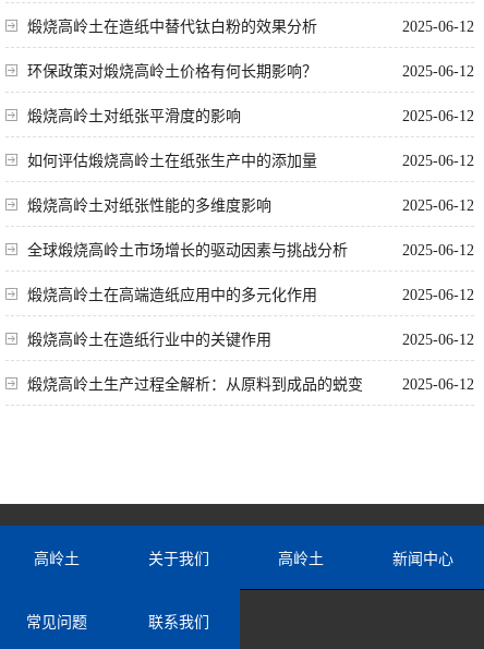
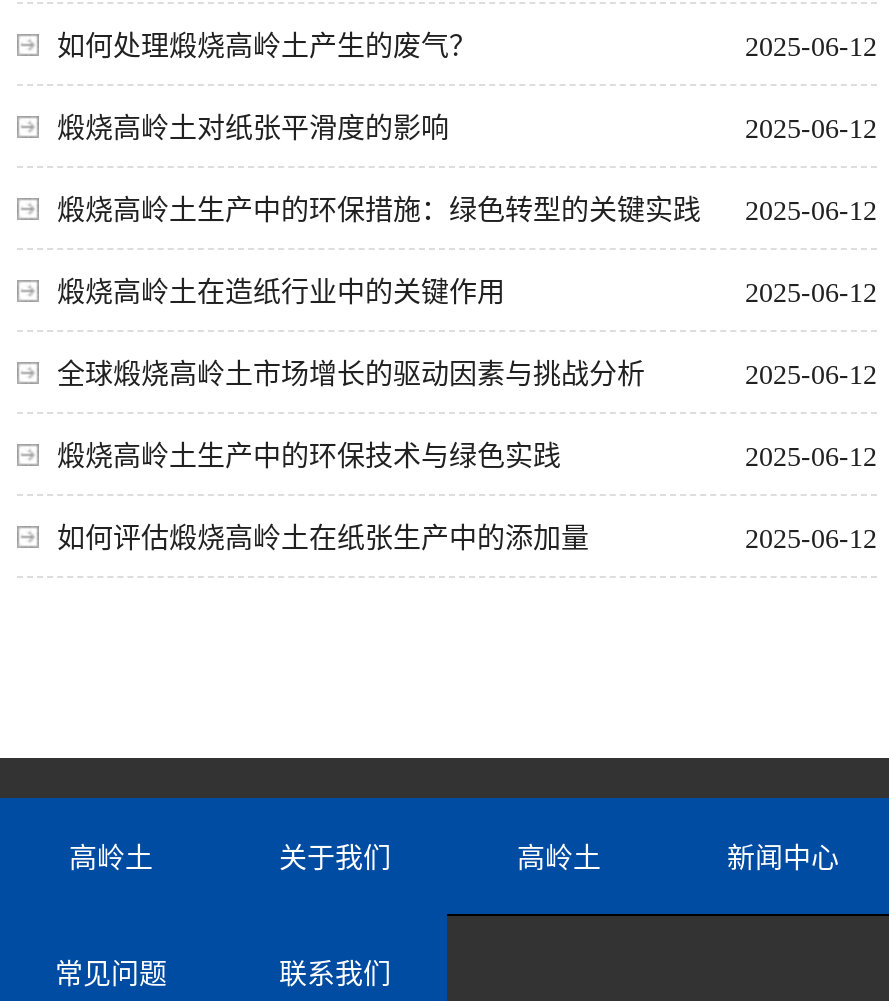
- 煅烧高岭土在造纸中替代钛白粉的效果分析
- 2025-06-12
- 环保政策对煅烧高岭土价格有何长期影响？
+ 如何处理煅烧高岭土产生的废气？

moved down: 如何评估煅烧高岭土在纸张生产中的添加量

+ 煅烧高岭土生产中的环保措施：绿色转型的关键实践

- 煅烧高岭土对纸张性能的多维度影响

- 煅烧高岭土在高端造纸应用中的多元化作用
+ 煅烧高岭土生产中的环保技术与绿色实践

moved up: 煅烧高岭土在造纸行业中的关键作用

- 2025-06-12
- 煅烧高岭土生产过程全解析：从原料到成品的蜕变
